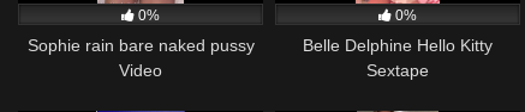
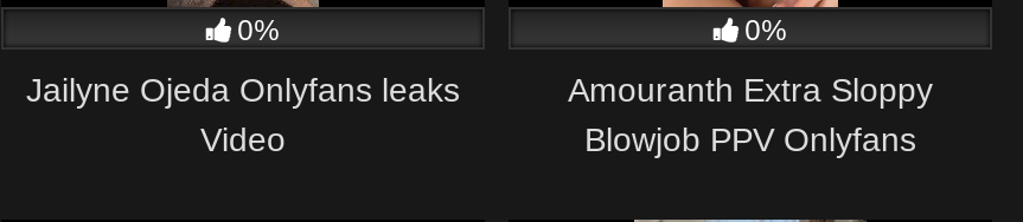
- Sophie rain bare naked pussy
+ Jailyne Ojeda Onlyfans leaks

- Belle Delphine Hello Kitty
- Sextape
+ Amouranth Extra Sloppy
+ Blowjob PPV Onlyfans
